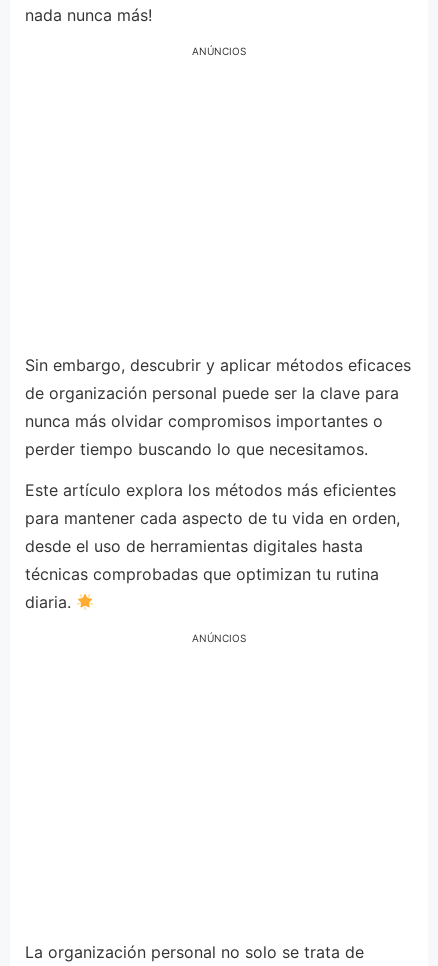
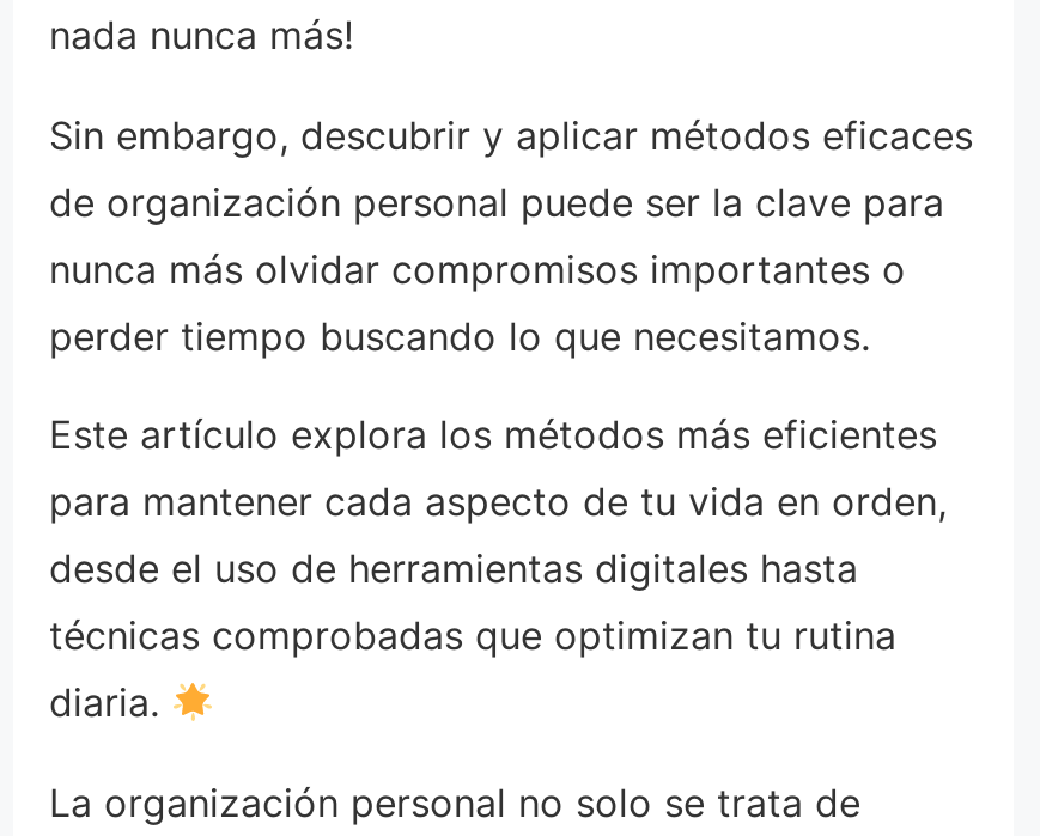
- ANÚNCIOS

- ANÚNCIOS
